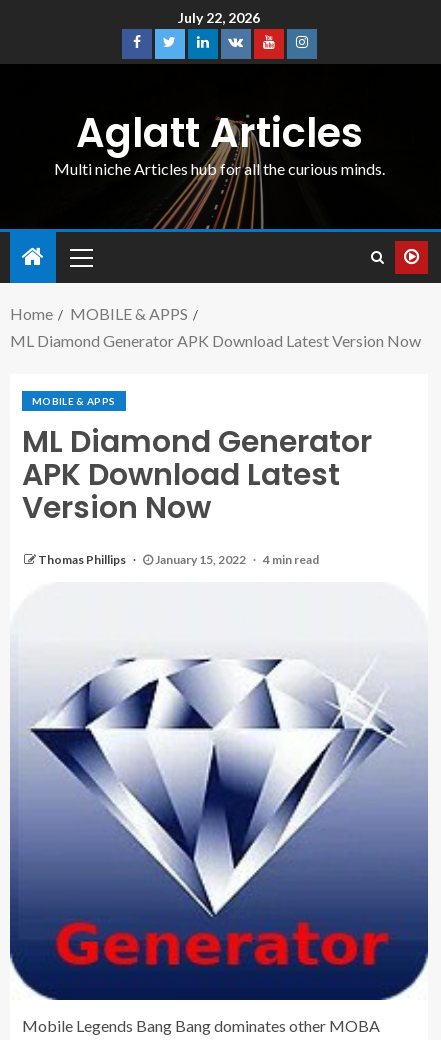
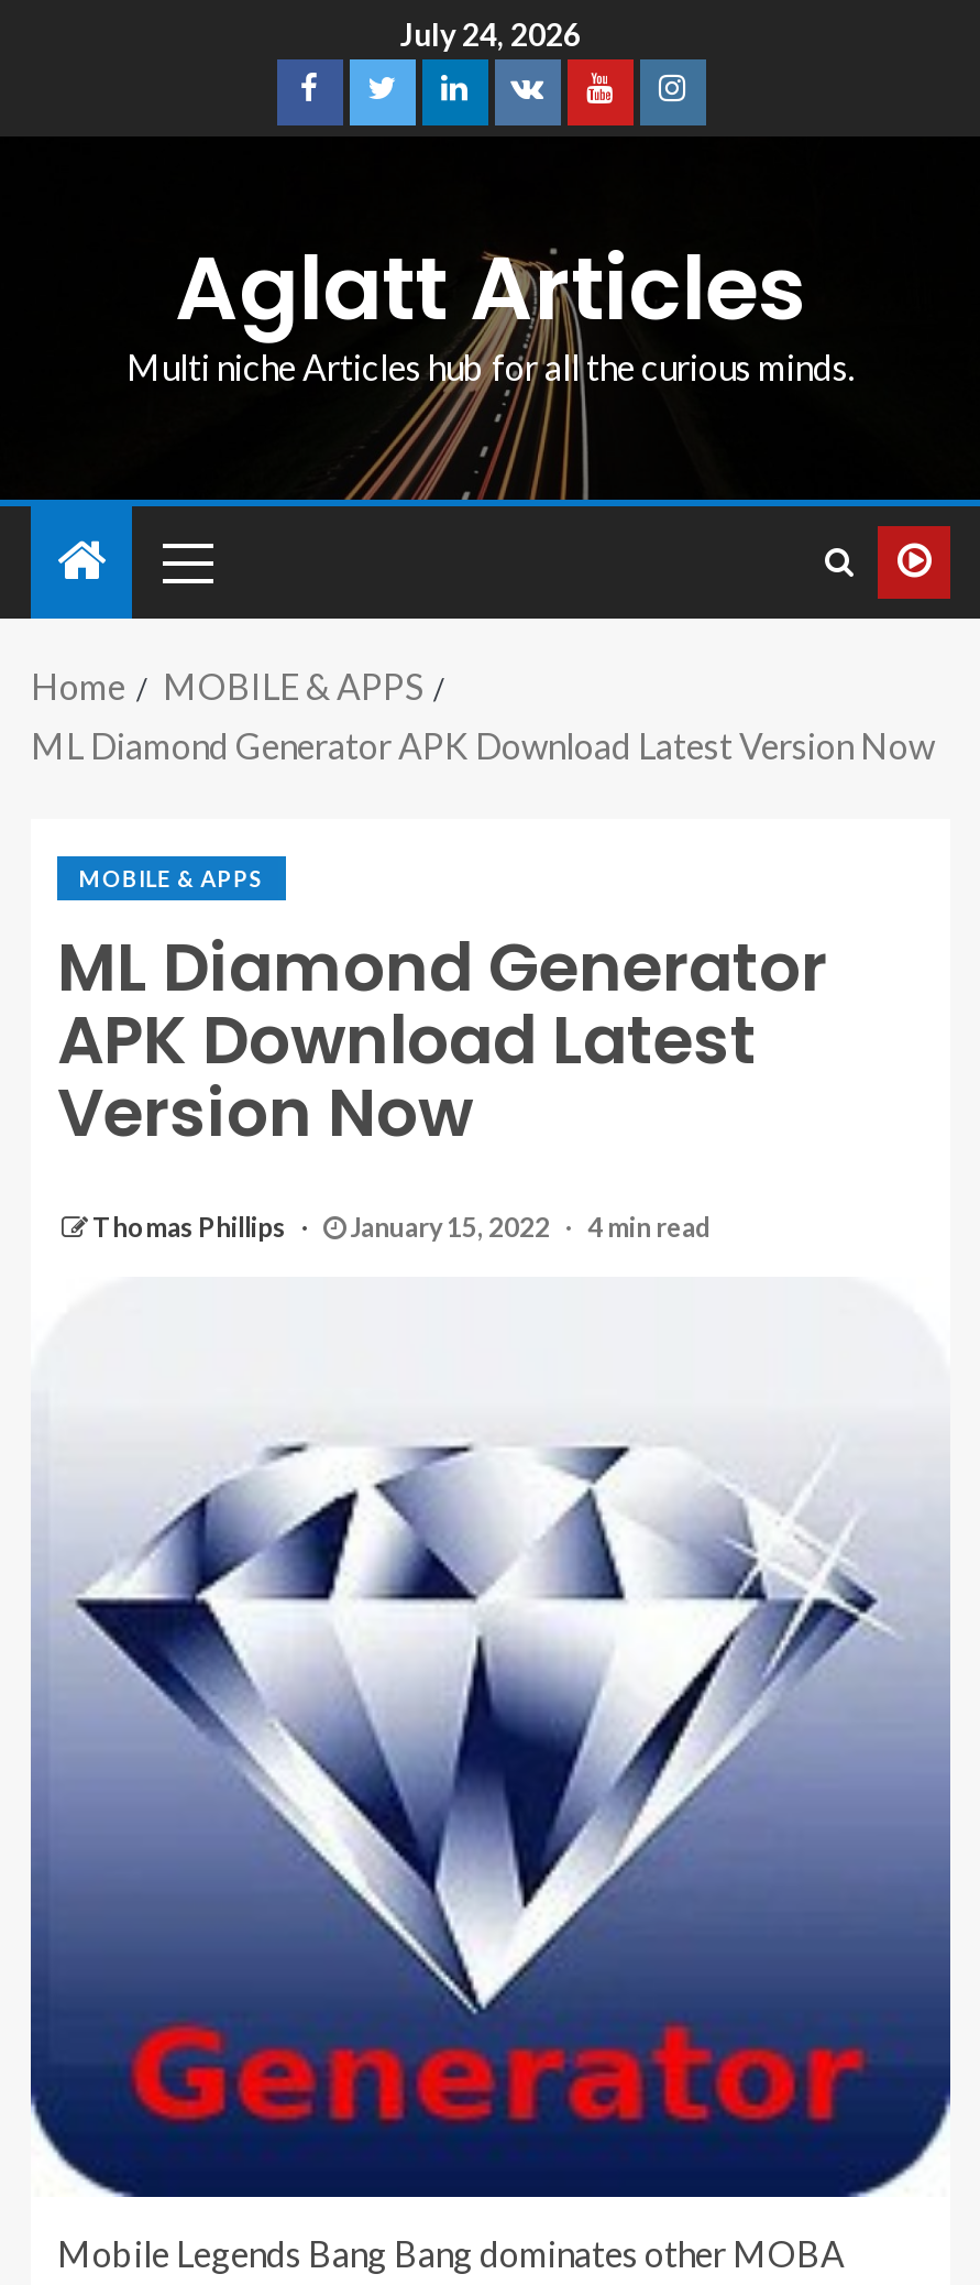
- July 22, 2026
+ July 24, 2026
